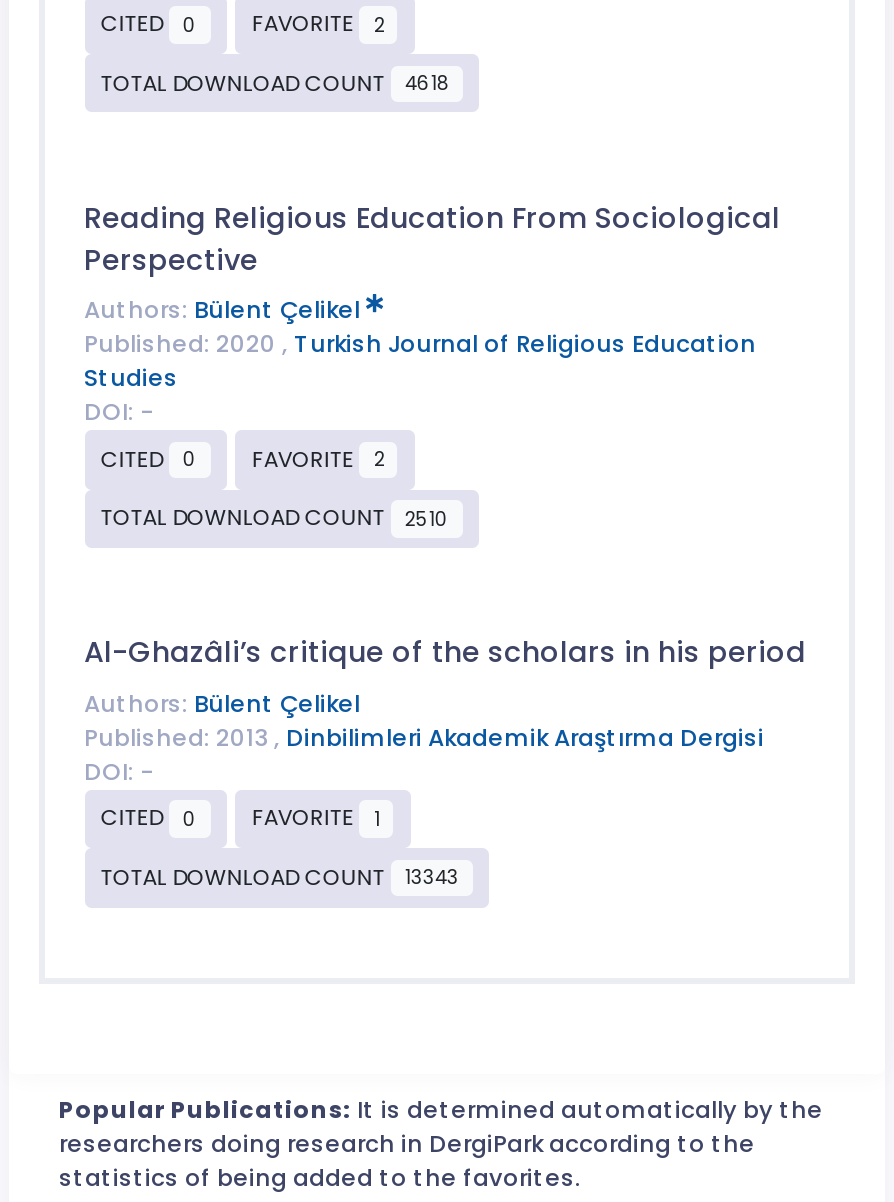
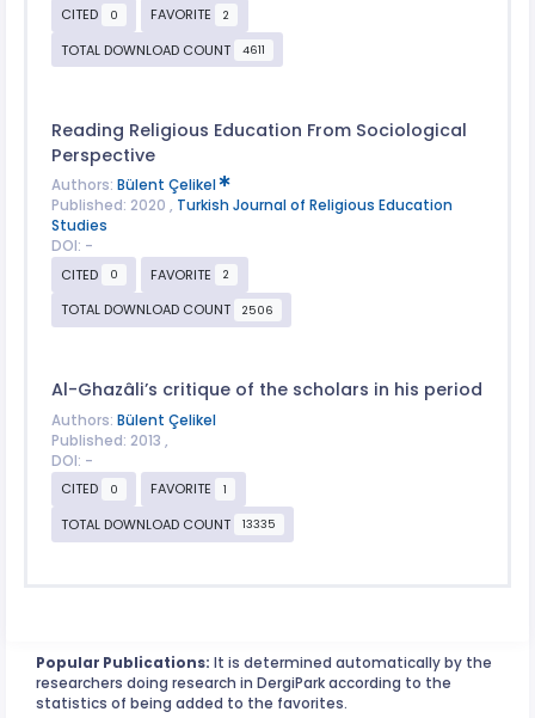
- TOTAL DOWNLOAD COUNT 4618
+ TOTAL DOWNLOAD COUNT 4611

- TOTAL DOWNLOAD COUNT 2510
+ TOTAL DOWNLOAD COUNT 2506

- Published: 2013 , Dinbilimleri Akademik Araştırma Dergisi
+ Published: 2013 ,

- TOTAL DOWNLOAD COUNT 13343
+ TOTAL DOWNLOAD COUNT 13335
